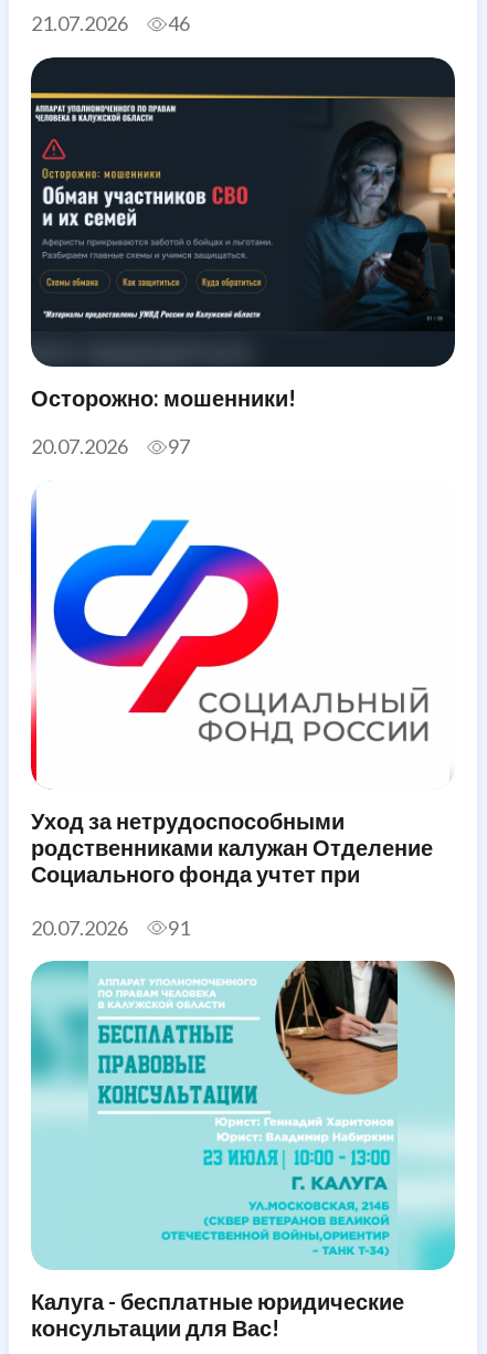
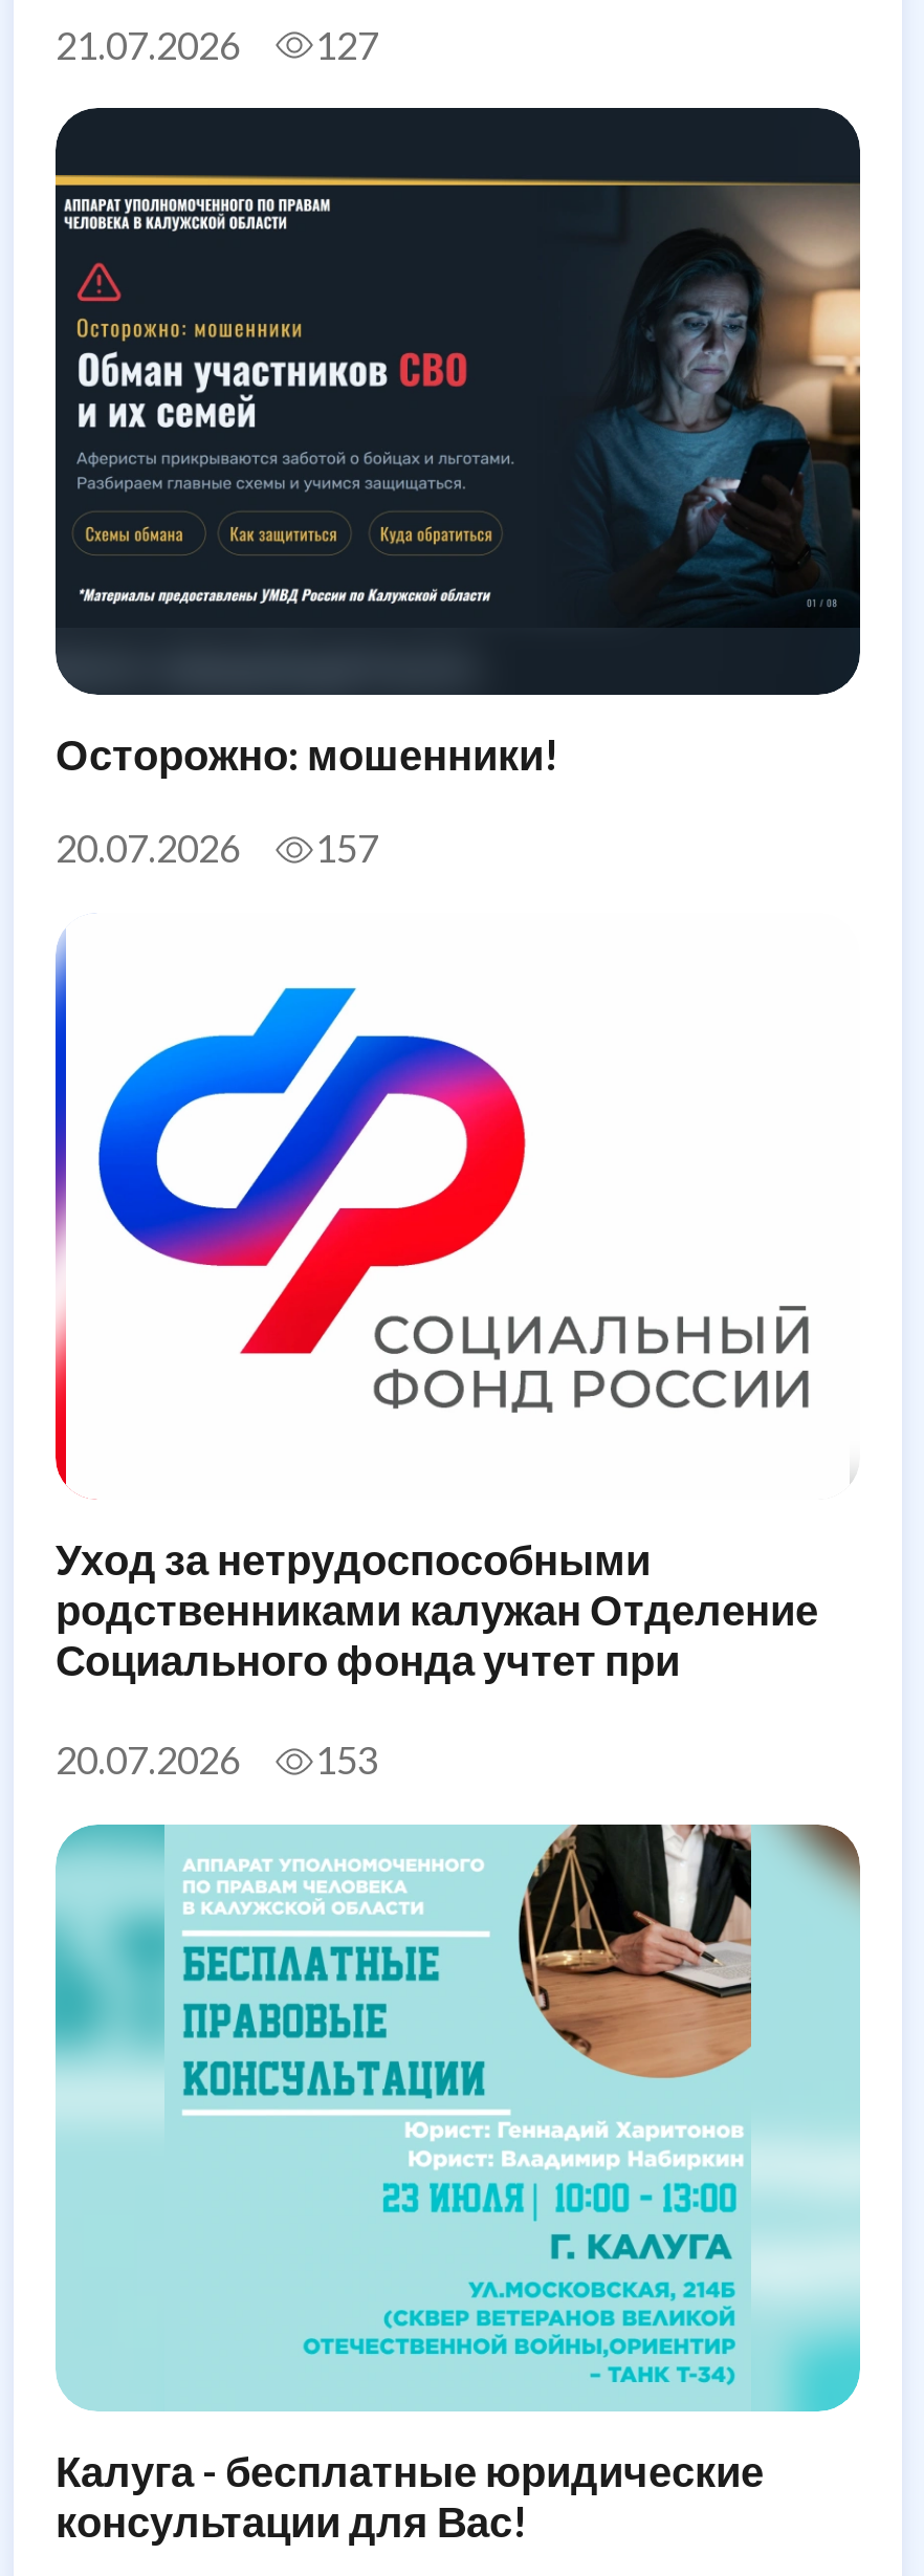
- 21.07.2026 46
+ 21.07.2026 127

- 20.07.2026 97
+ 20.07.2026 157

- 20.07.2026 91
+ 20.07.2026 153
